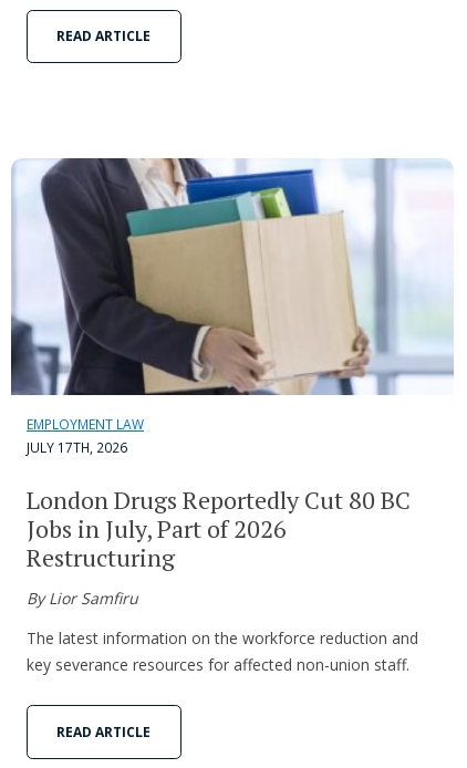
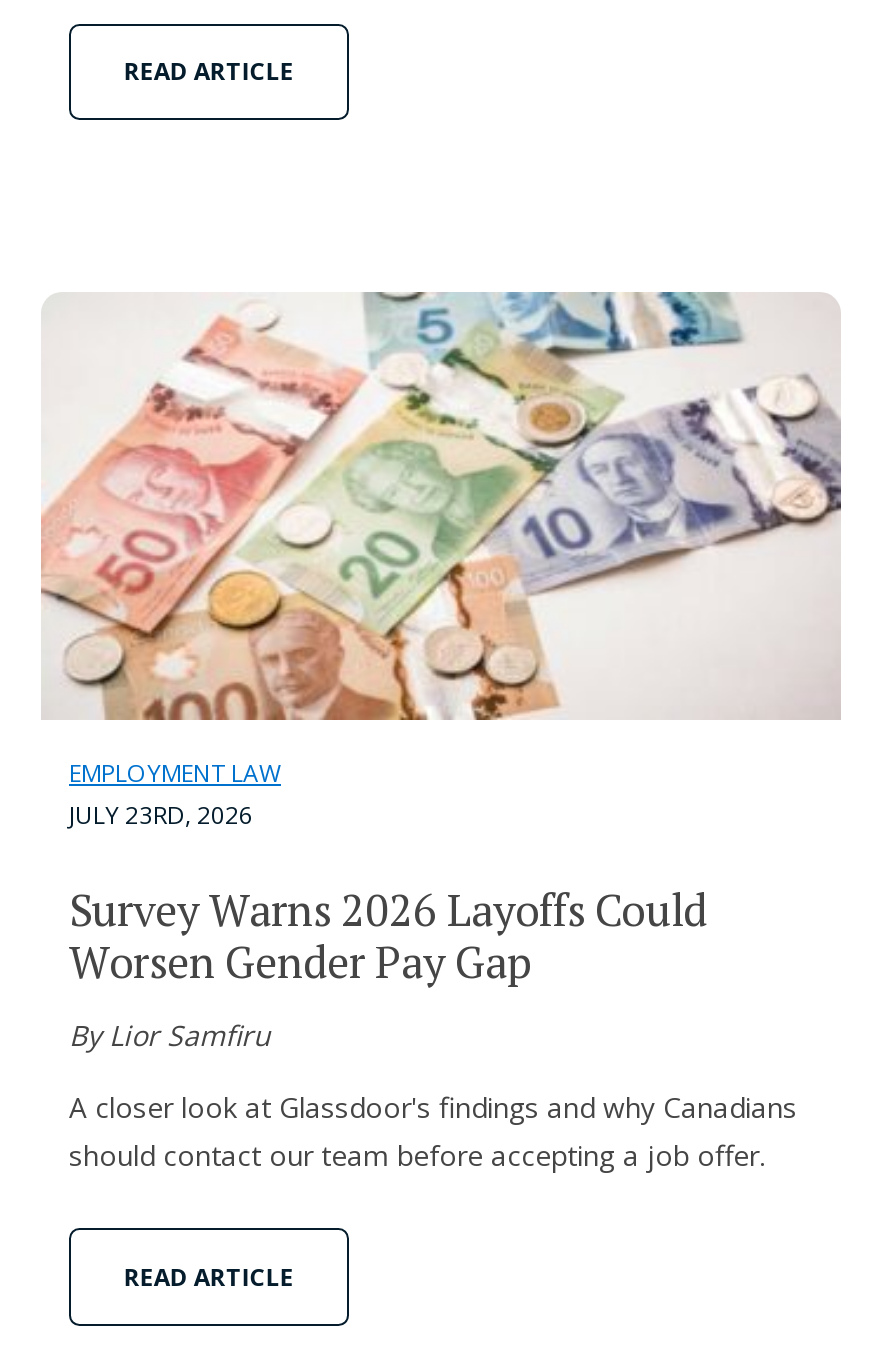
- [image]
- JULY 17TH, 2026
+ [image]
+ JULY 23RD, 2026

- London Drugs Reportedly Cut 80 BC
- Jobs in July, Part of 2026
- Restructuring
+ Survey Warns 2026 Layoffs Could
+ Worsen Gender Pay Gap

- The latest information on the workforce reduction and
- key severance resources for affected non-union staff.
+ A closer look at Glassdoor's findings and why Canadians
+ should contact our team before accepting a job offer.
